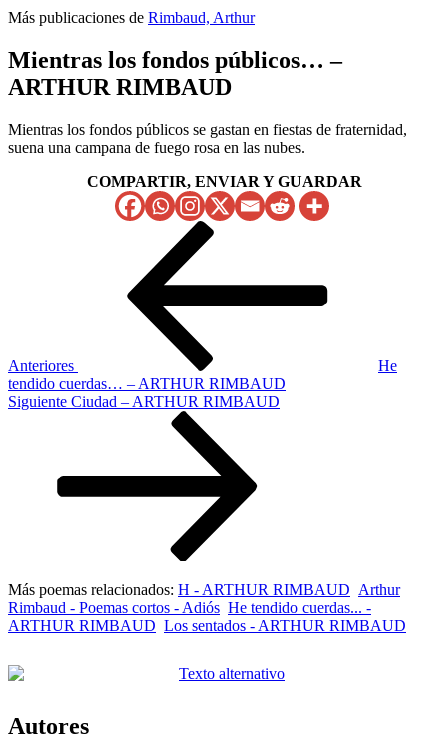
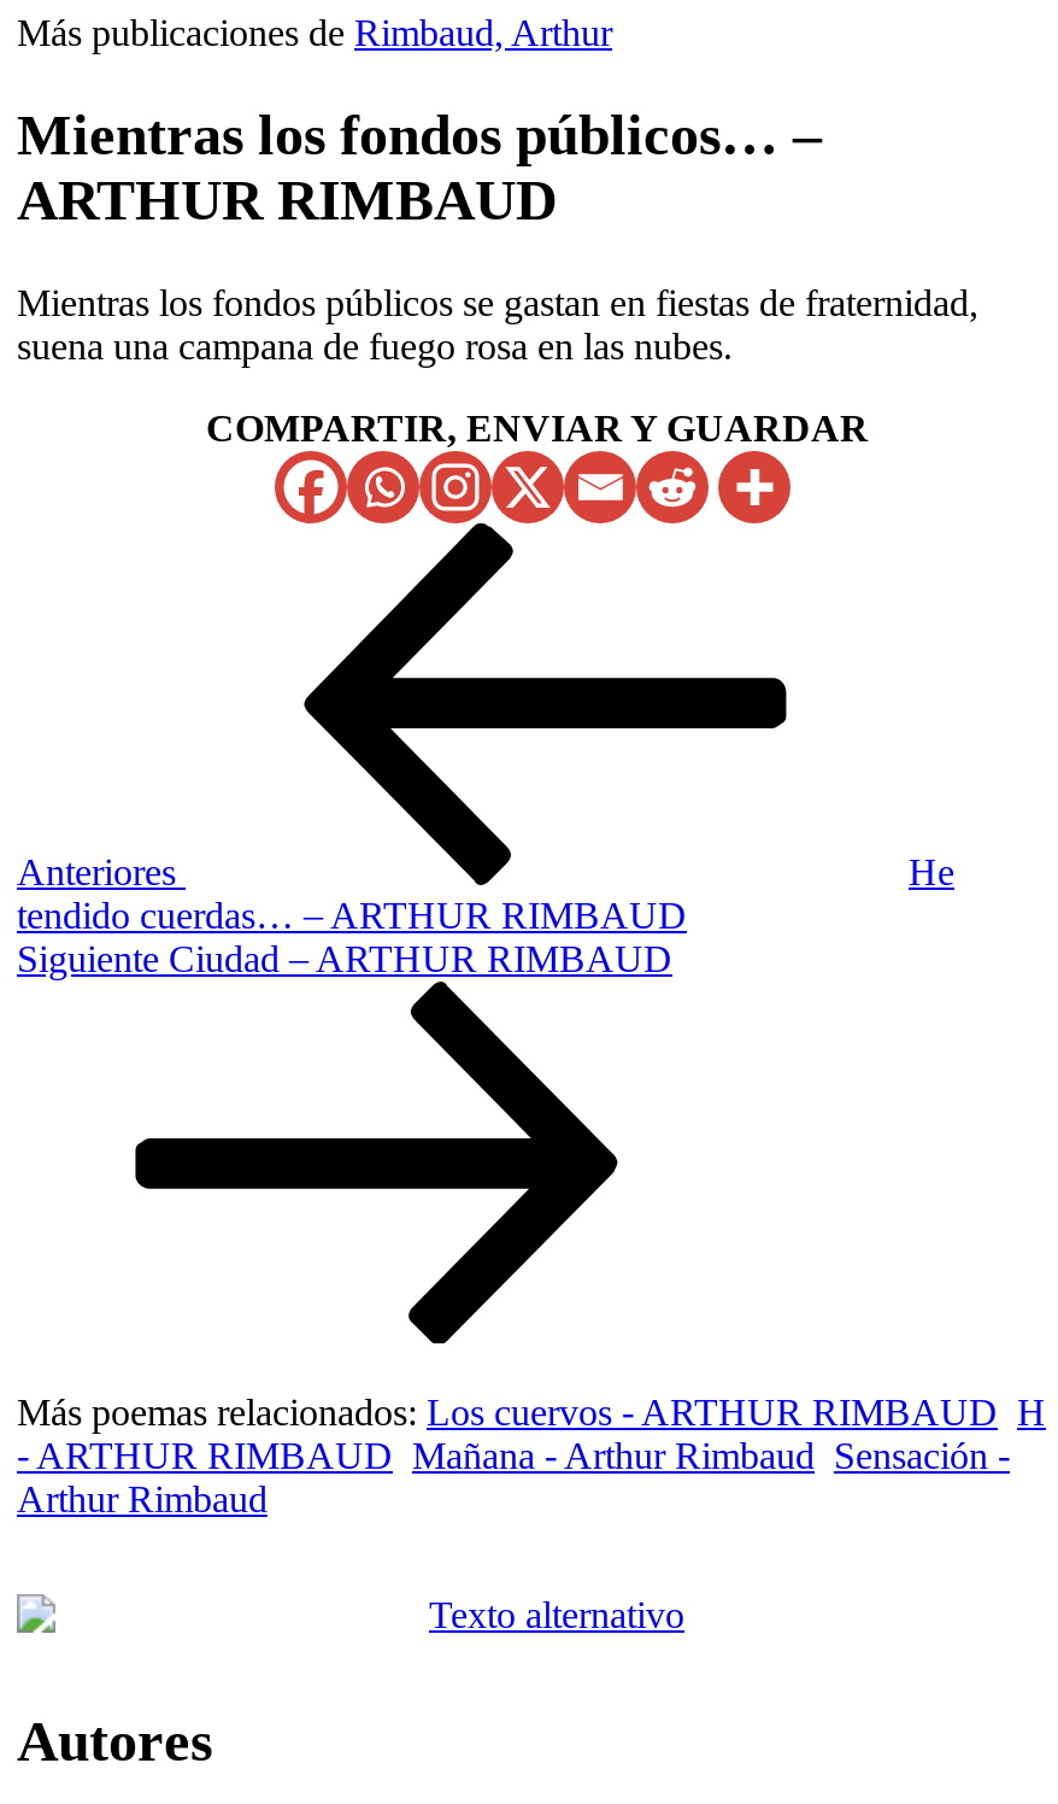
- Más poemas relacionados: H - ARTHUR RIMBAUD Arthur
- Rimbaud - Poemas cortos - Adiós He tendido cuerdas... -
- ARTHUR RIMBAUD Los sentados - ARTHUR RIMBAUD
+ Más poemas relacionados: Los cuervos - ARTHUR RIMBAUD H
+ - ARTHUR RIMBAUD Mañana - Arthur Rimbaud Sensación -
+ Arthur Rimbaud
